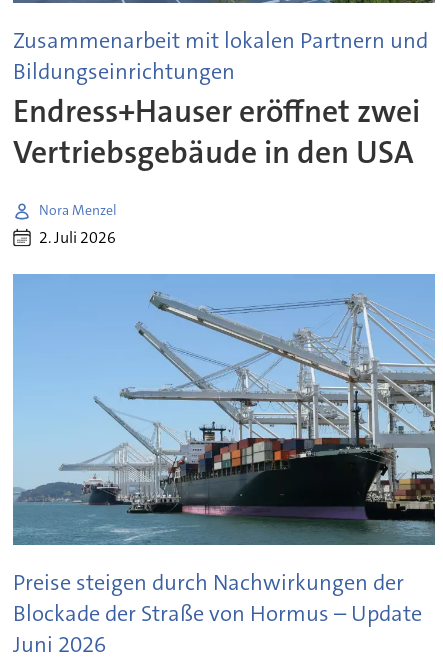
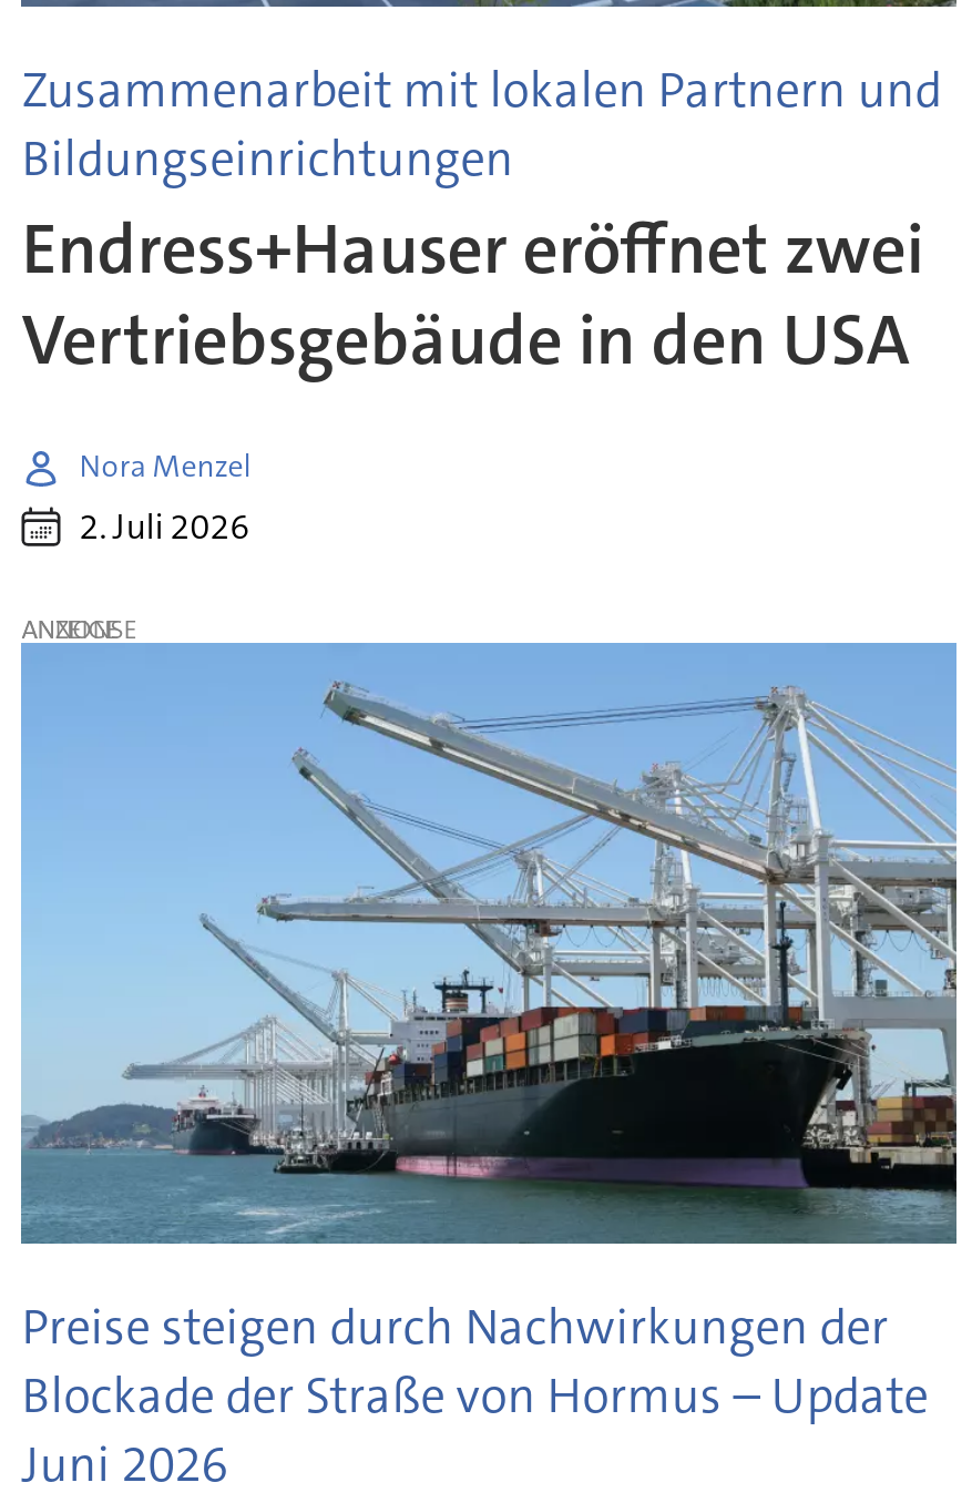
+ ANZEIGE
